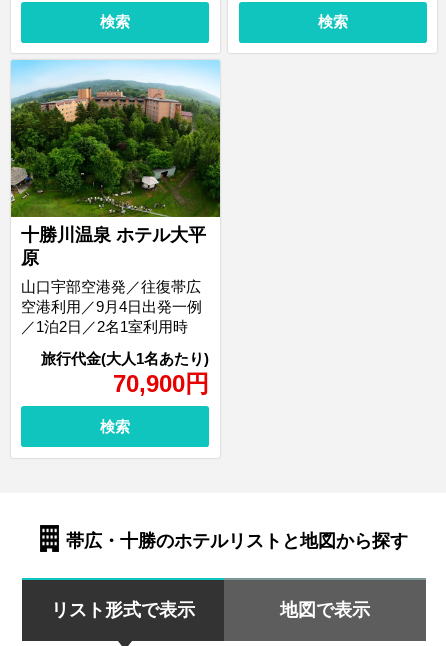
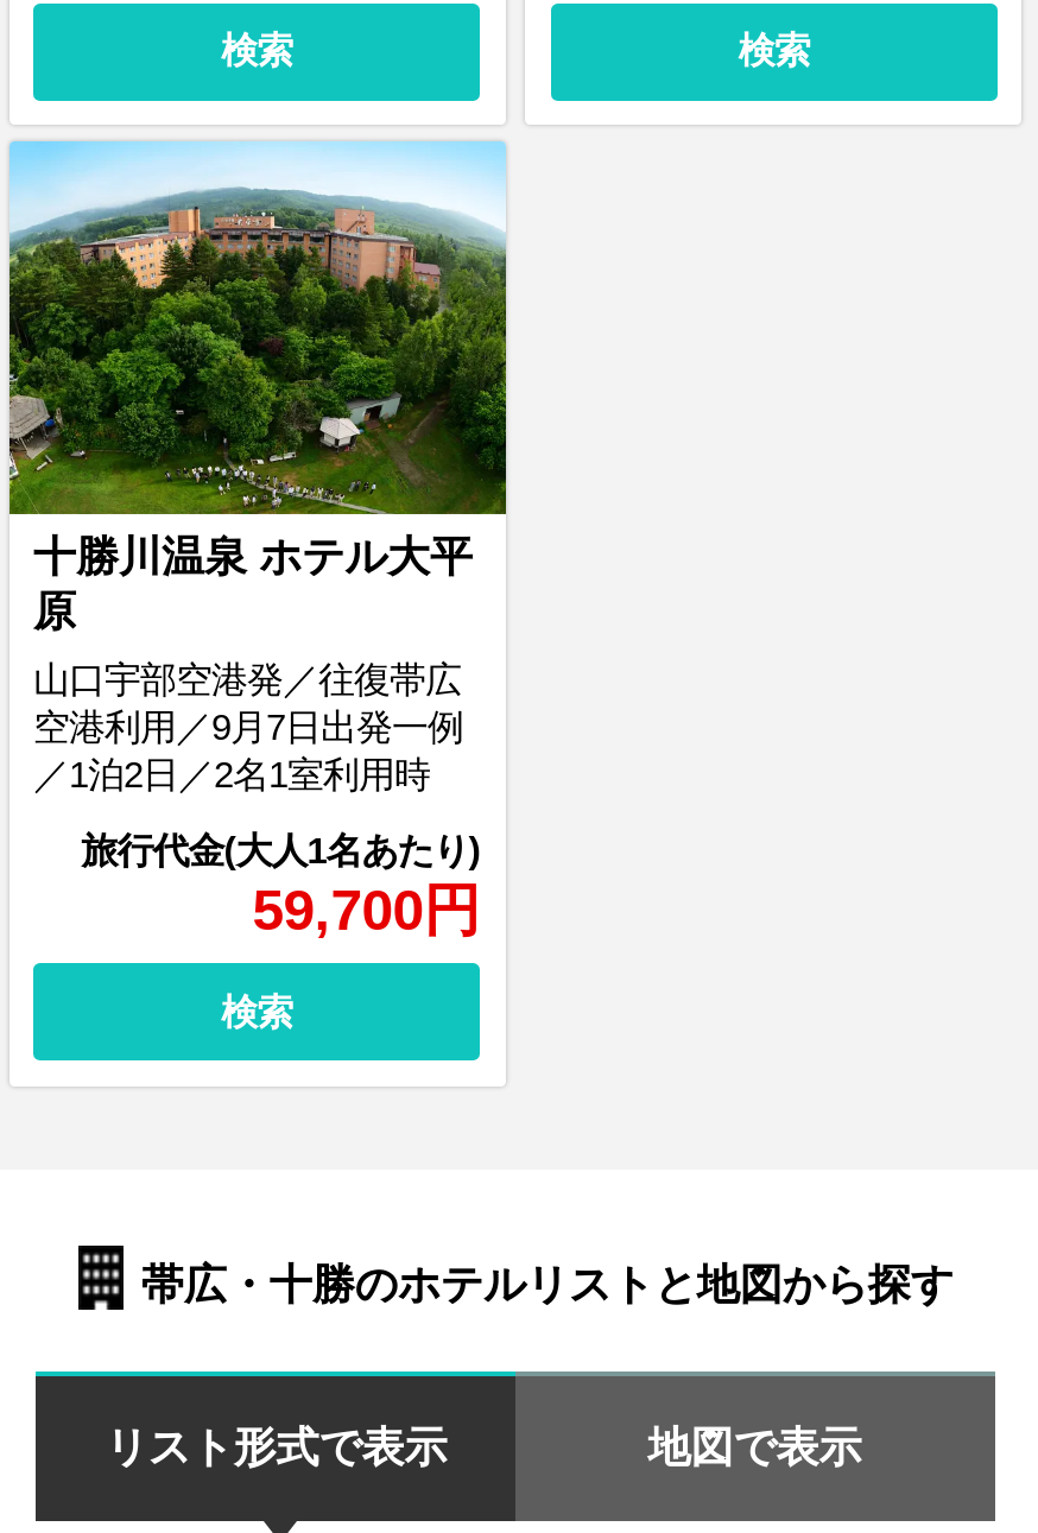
- 空港利用／9月4日出発一例
+ 空港利用／9月7日出発一例

- 70,900円
+ 59,700円
